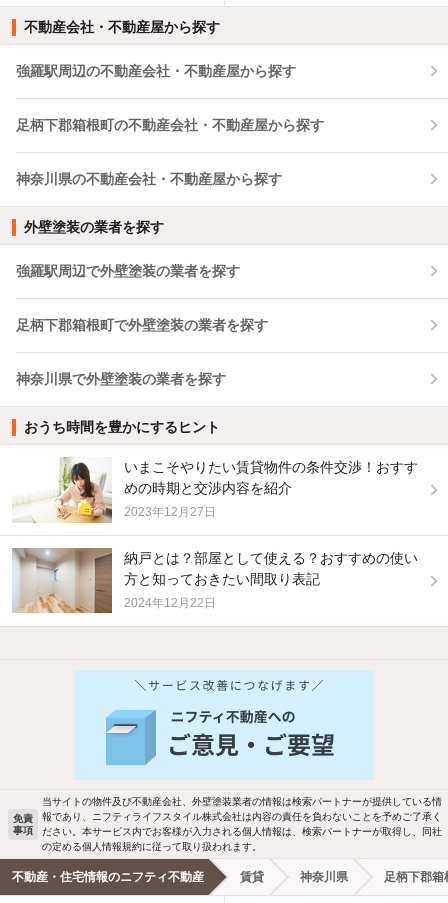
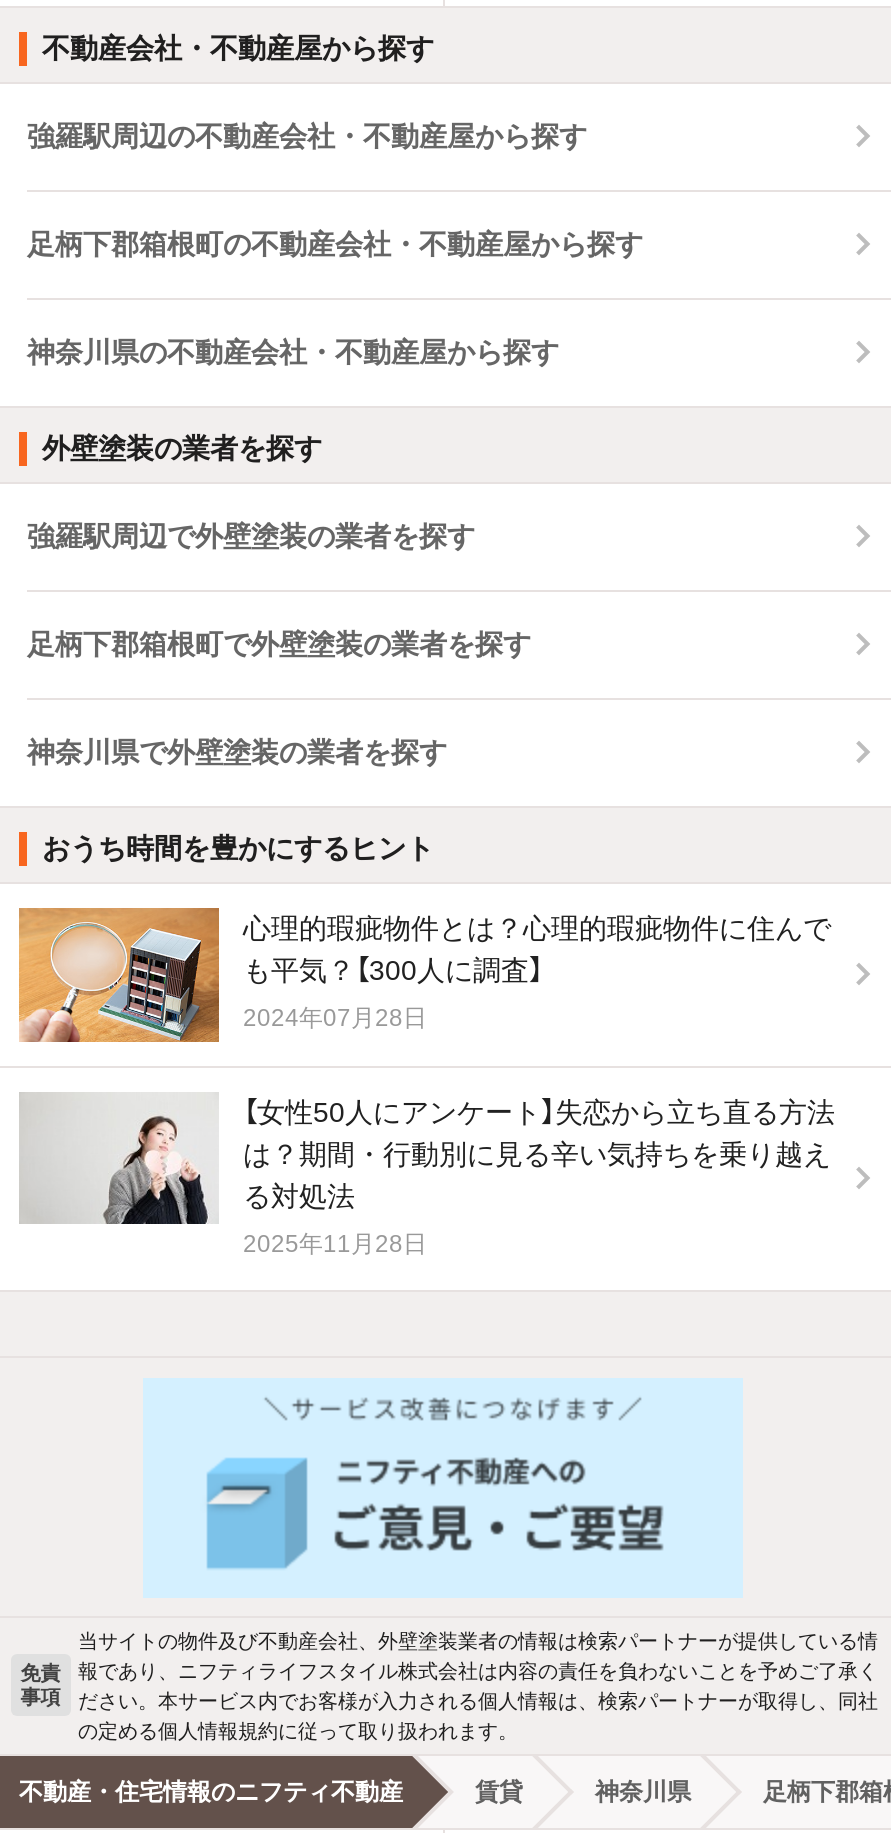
- [image]
- いまこそやりたい賃貸物件の条件交渉！おすす
- めの時期と交渉内容を紹介
+ [image]
+ 心理的瑕疵物件とは？心理的瑕疵物件に住んで
+ も平気？【300人に調査】

- 2023年12月27日
+ 2024年07月28日

- [image]
- 納戸とは？部屋として使える？おすすめの使い
- 方と知っておきたい間取り表記
+ [image]
+ 【女性50人にアンケート】失恋から立ち直る方法
+ は？期間・行動別に見る辛い気持ちを乗り越え
+ る対処法

- 2024年12月22日
+ 2025年11月28日
